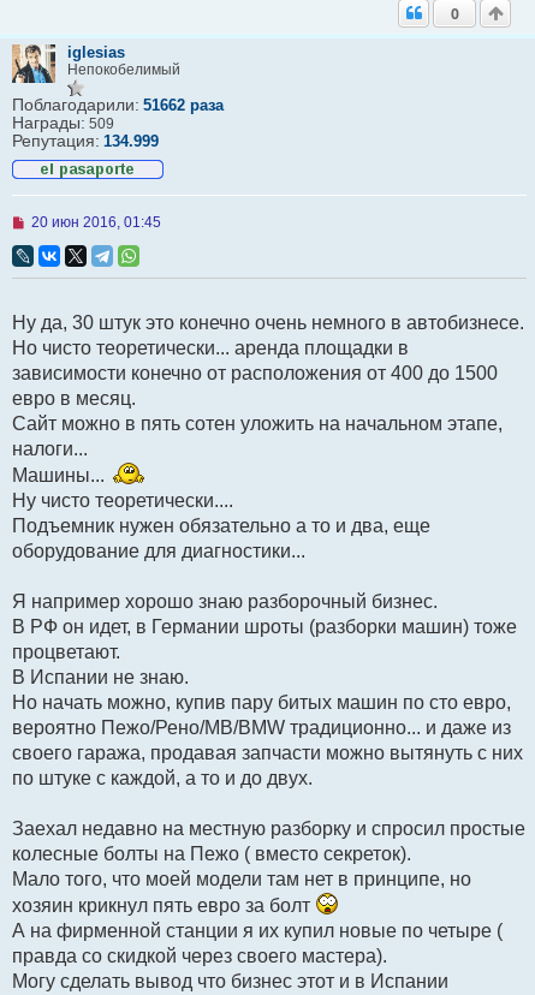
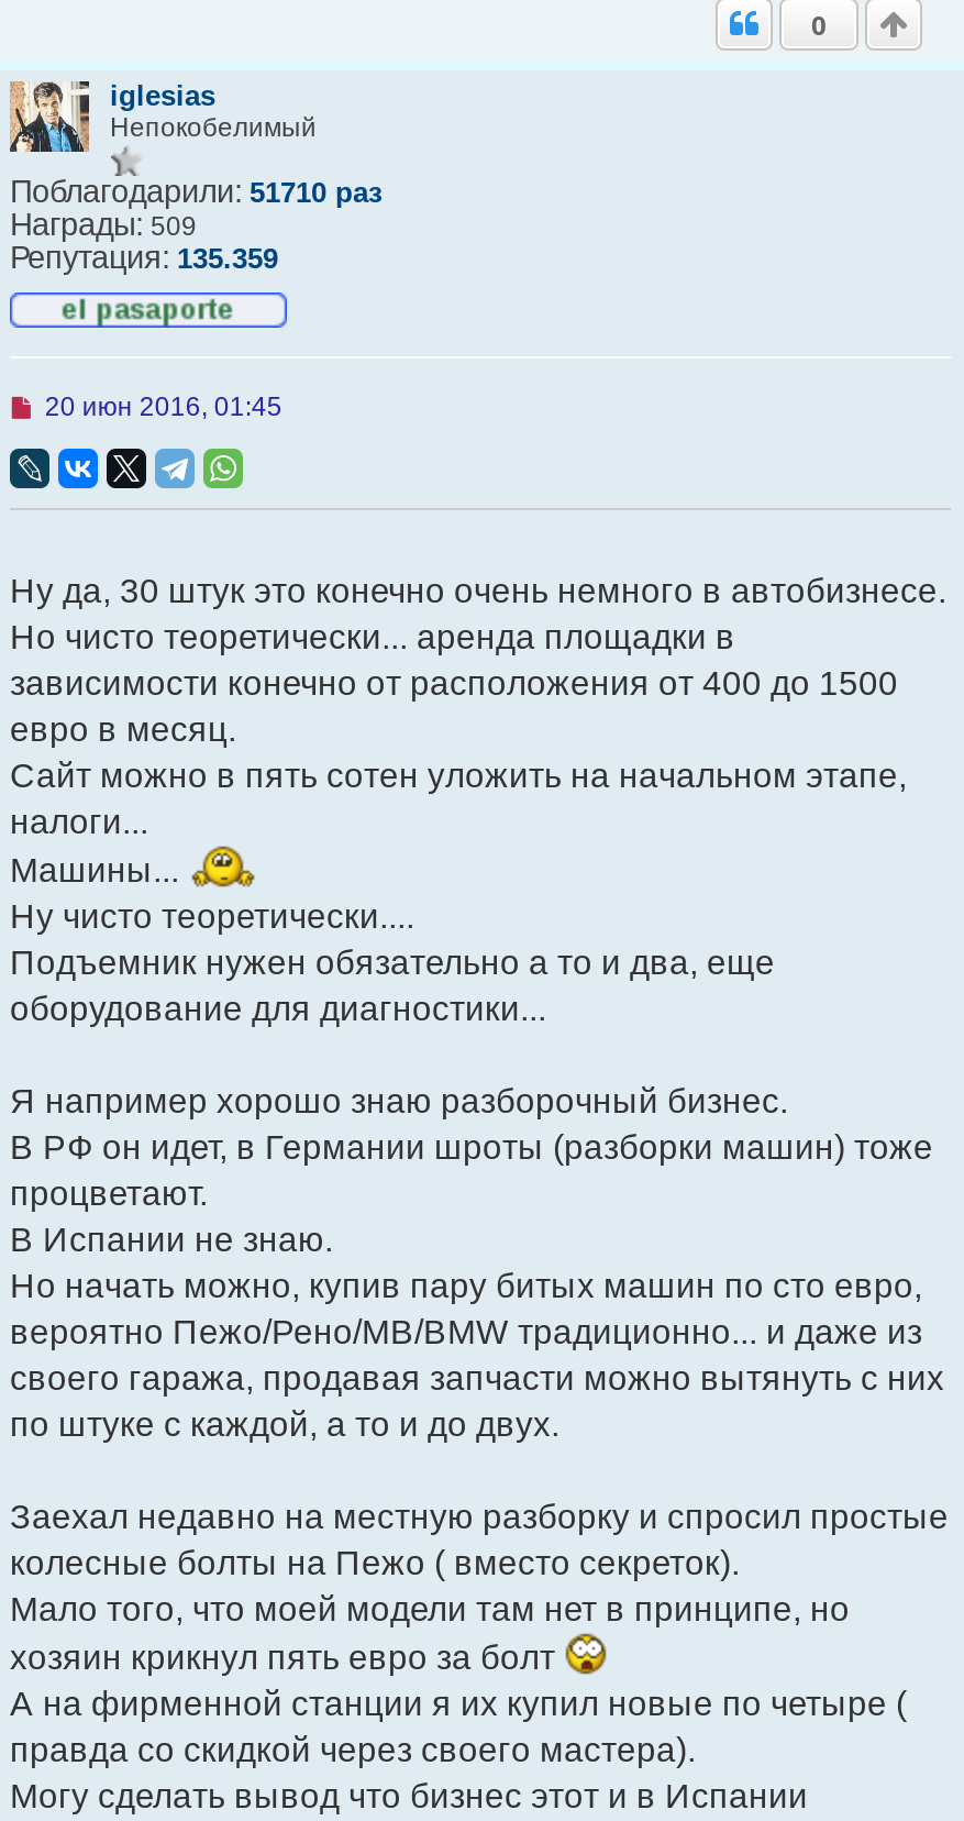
- Поблагодарили: 51662 раза
+ Поблагодарили: 51710 раз

- Репутация: 134.999
+ Репутация: 135.359
